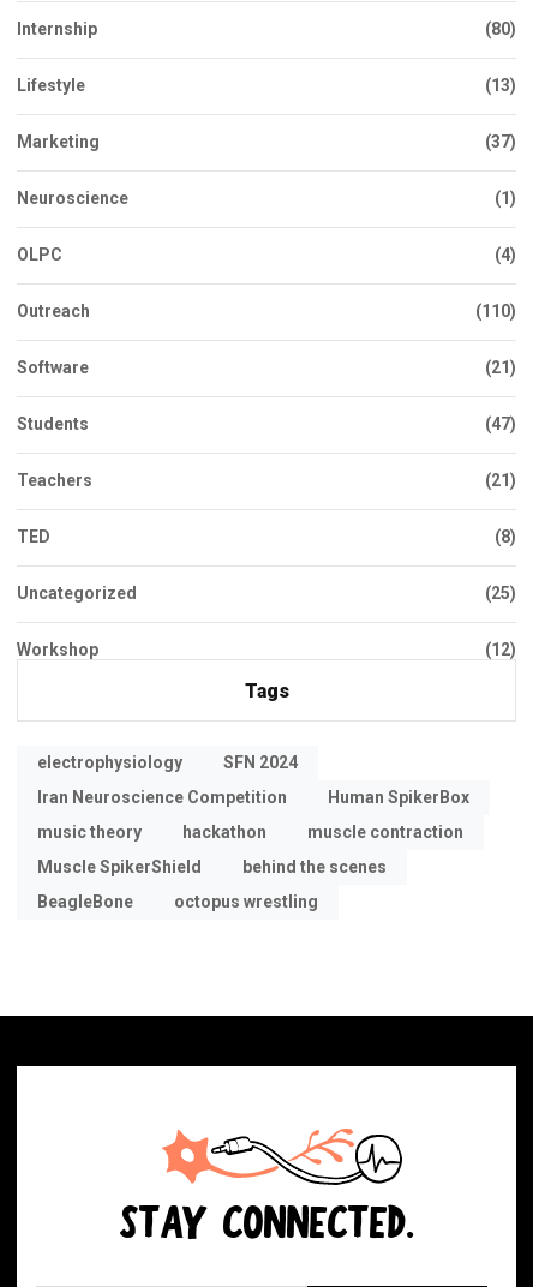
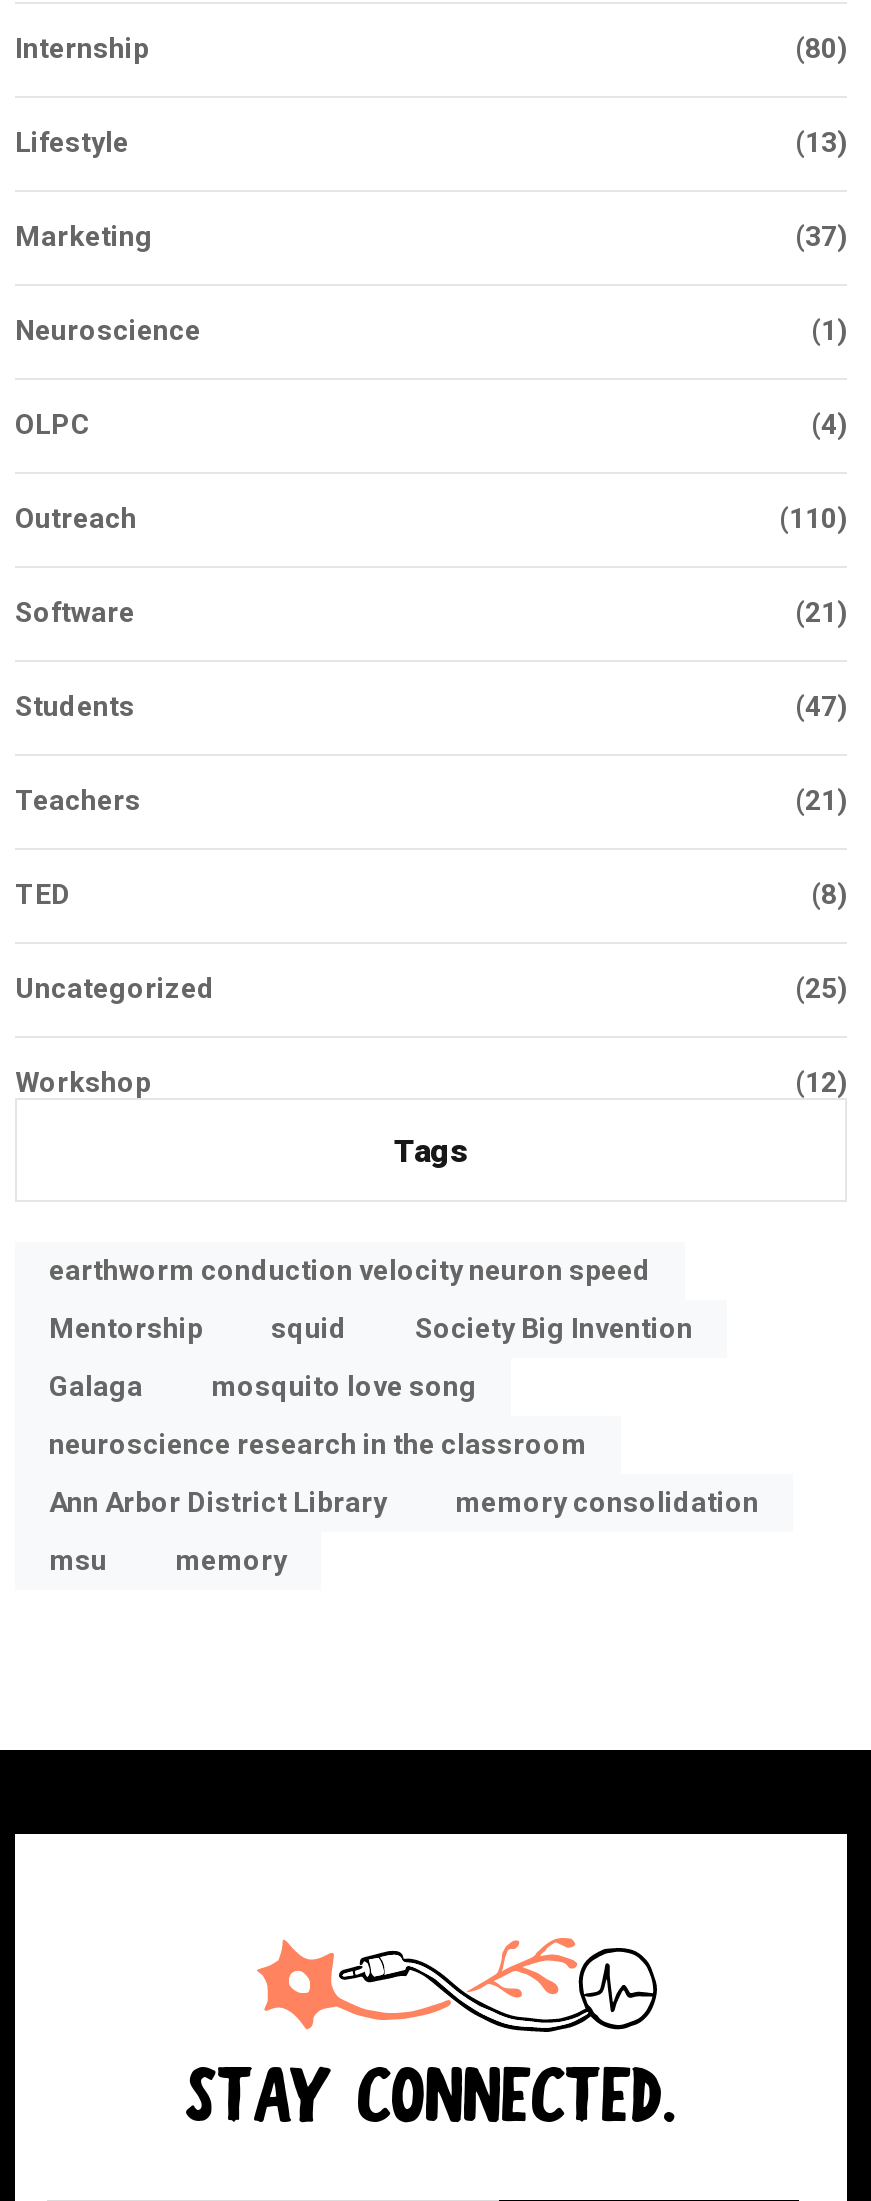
- electrophysiology
- SFN 2024
- Iran Neuroscience Competition
- Human SpikerBox
- music theory
- hackathon
- muscle contraction
- Muscle SpikerShield
- behind the scenes
- BeagleBone
- octopus wrestling
+ earthworm conduction velocity neuron speed
+ Mentorship
+ squid
+ Society Big Invention
+ Galaga
+ mosquito love song
+ neuroscience research in the classroom
+ Ann Arbor District Library
+ memory consolidation
+ msu
+ memory
